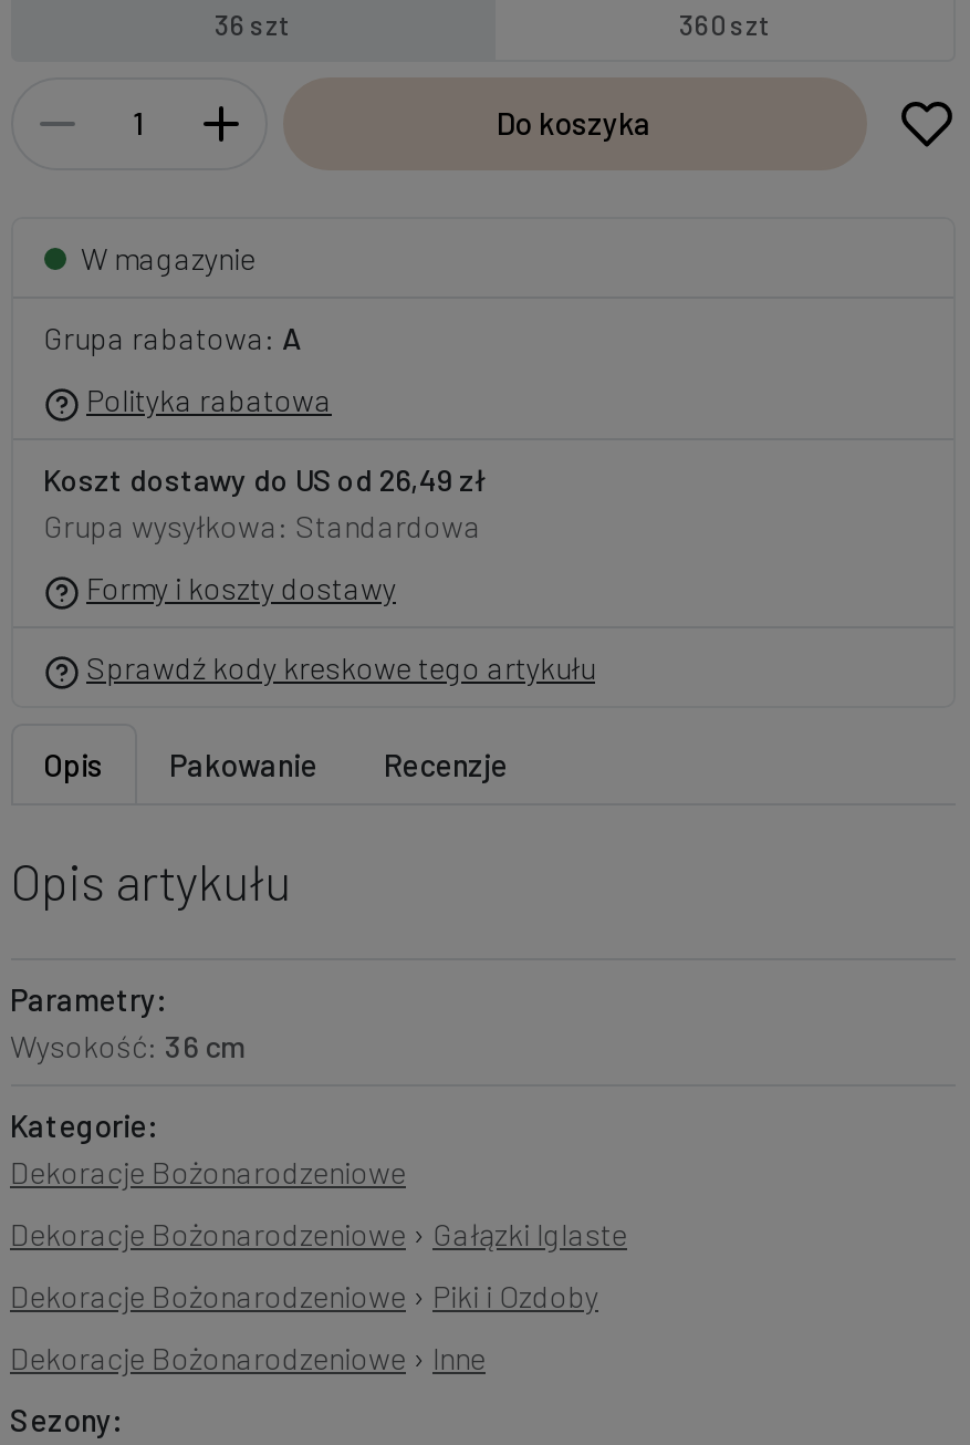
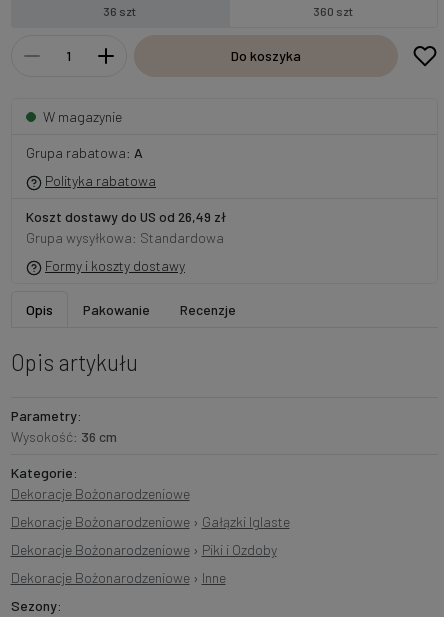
- Sprawdź kody kreskowe tego artykułu
